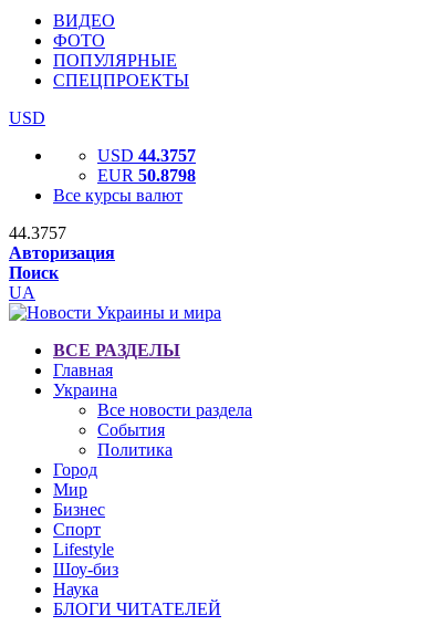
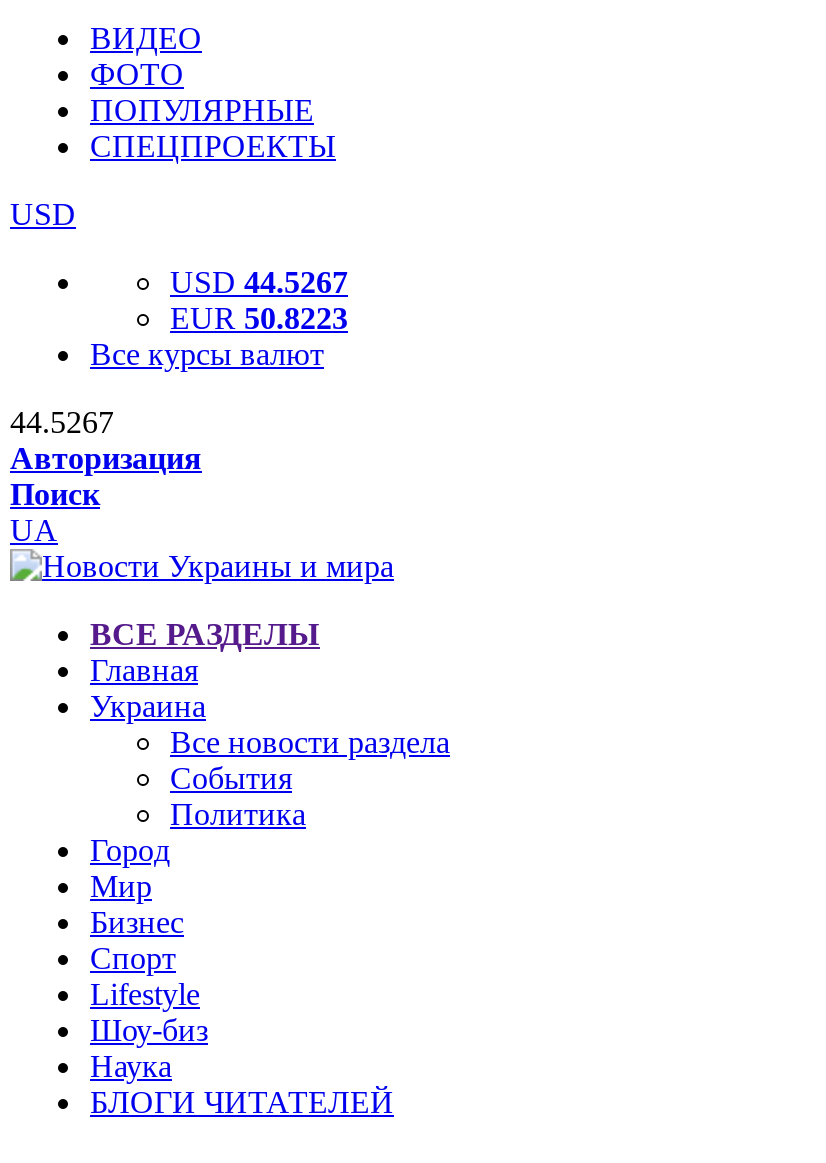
- USD 44.3757
+ USD 44.5267

- EUR 50.8798
+ EUR 50.8223

- 44.3757
+ 44.5267
